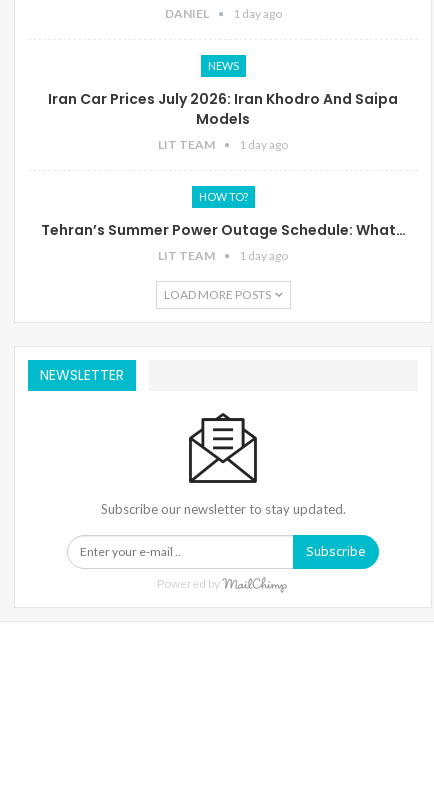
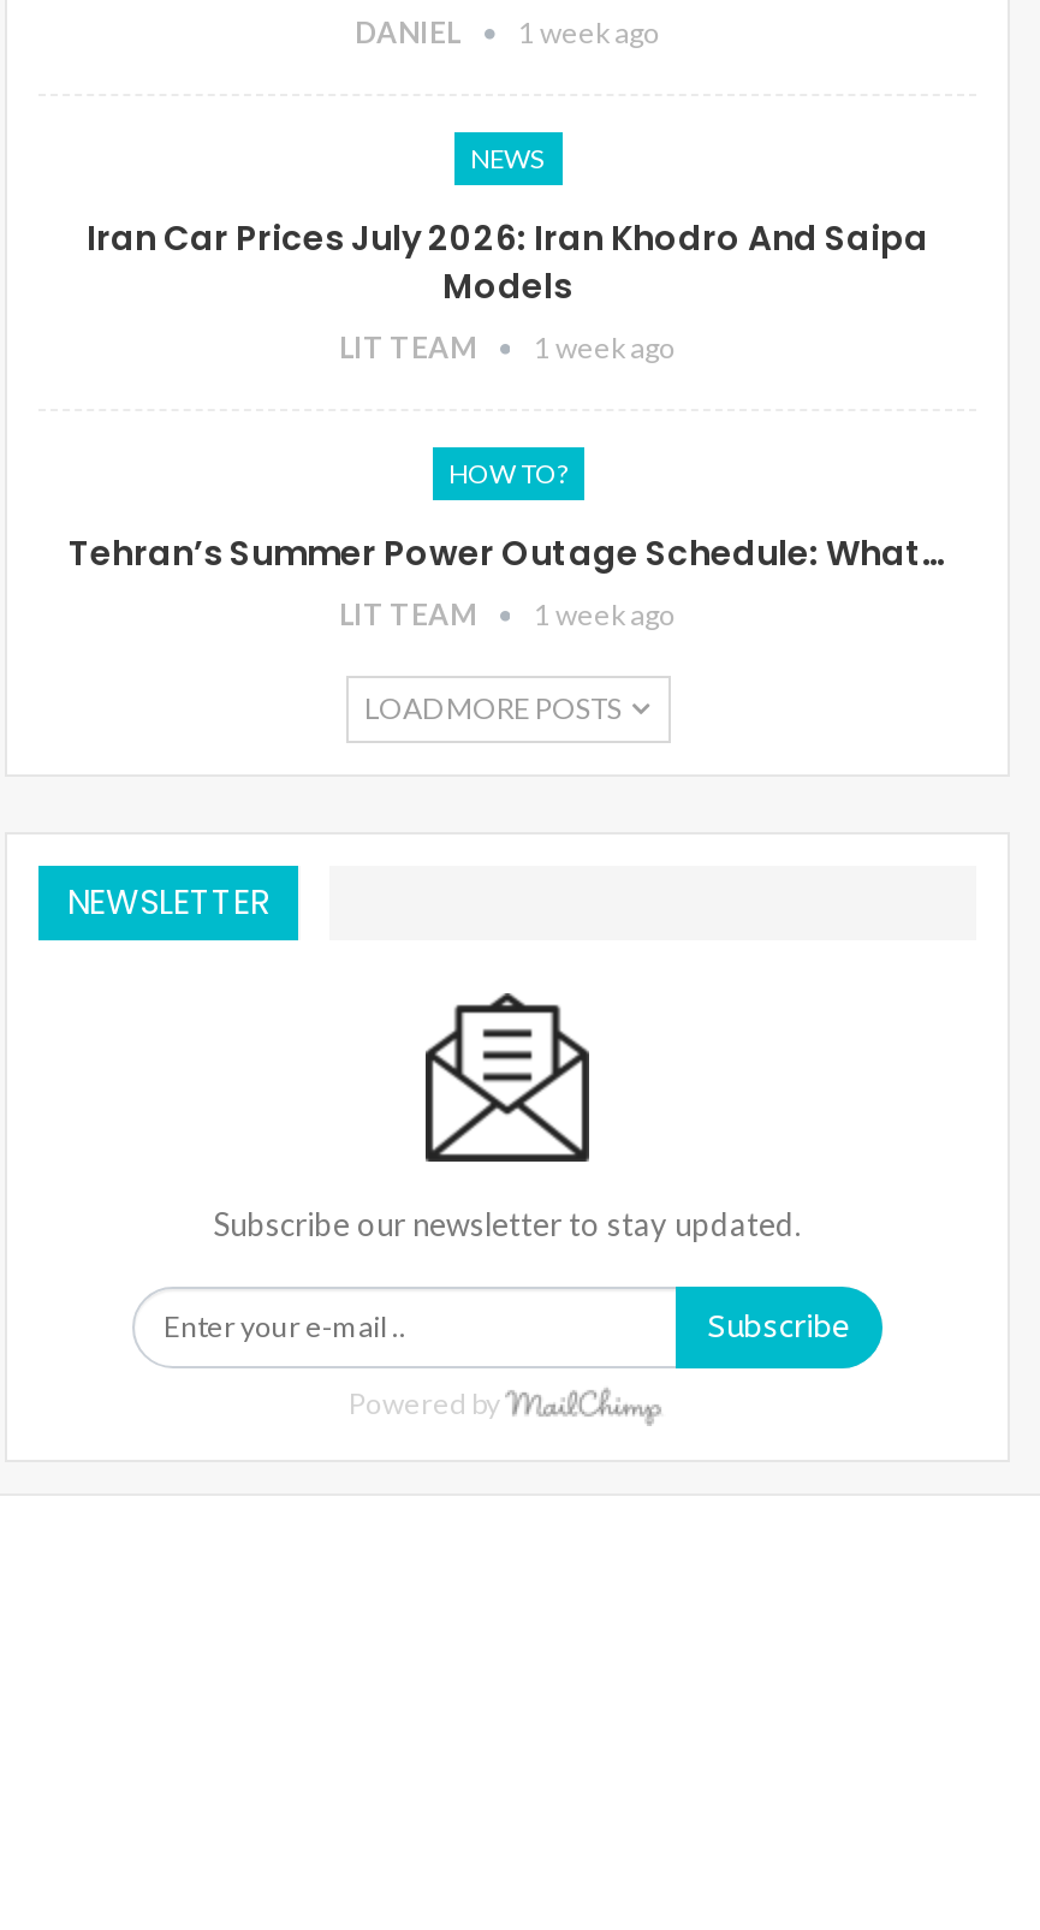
- DANIEL 1 day ago
+ DANIEL 1 week ago

- LIT TEAM 1 day ago
+ LIT TEAM 1 week ago

- LIT TEAM 1 day ago
+ LIT TEAM 1 week ago
